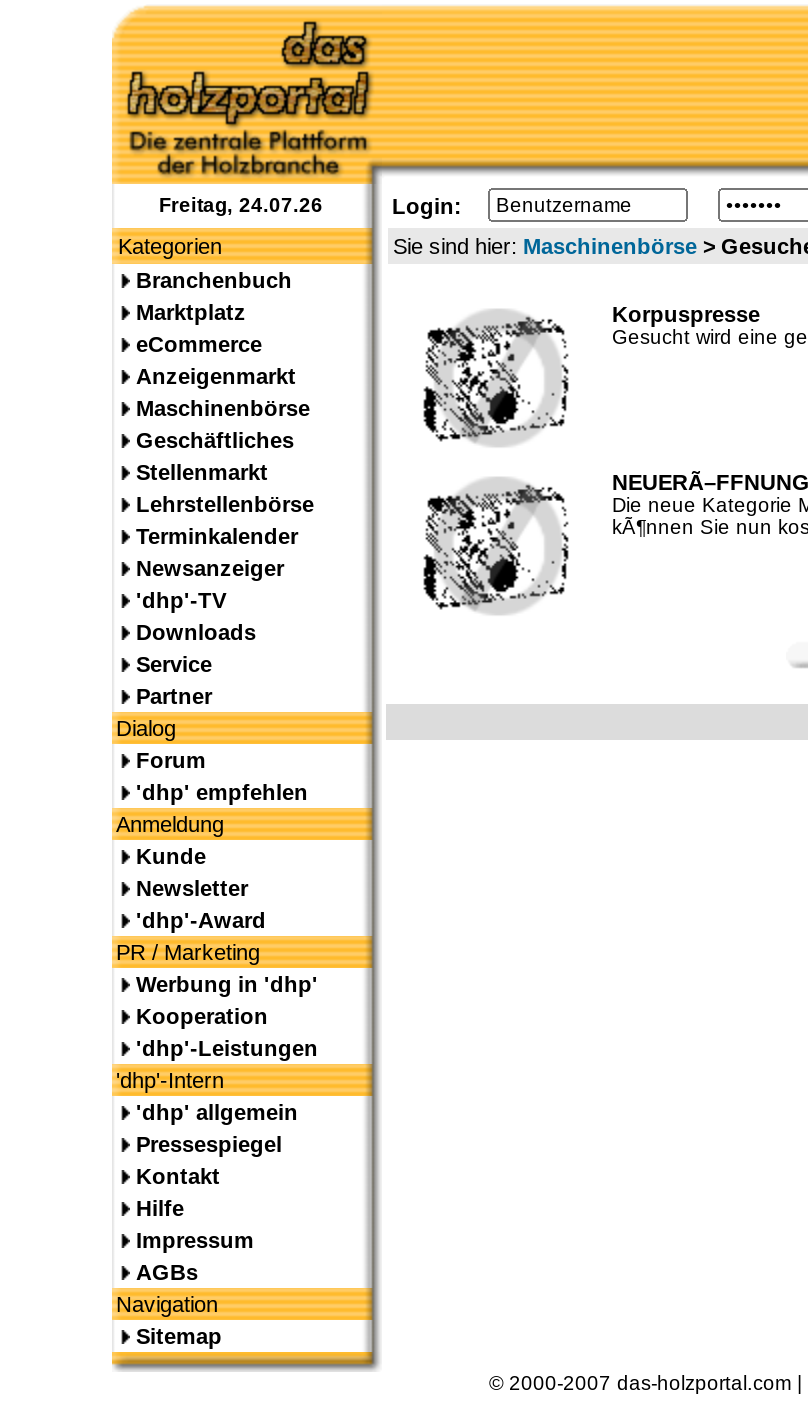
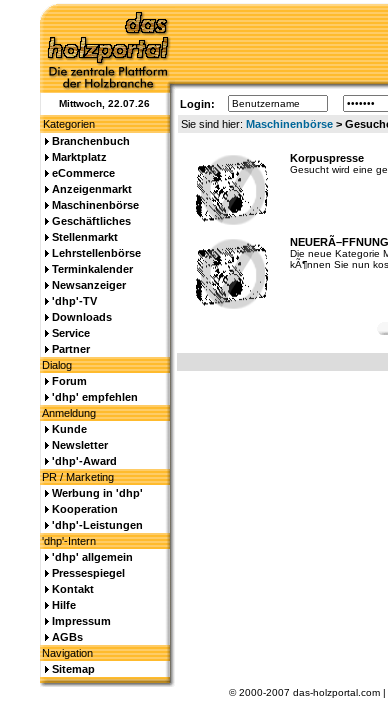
- Freitag, 24.07.26
+ Mittwoch, 22.07.26
